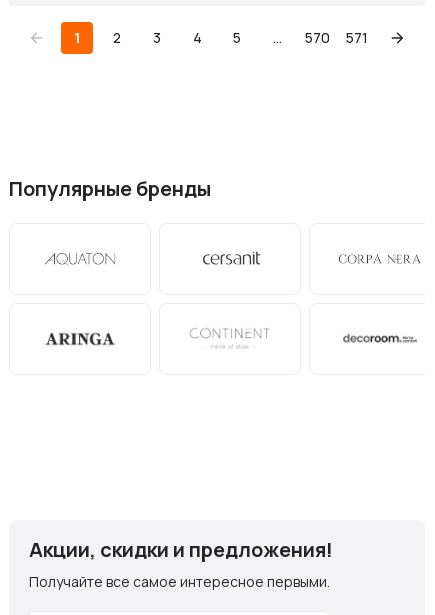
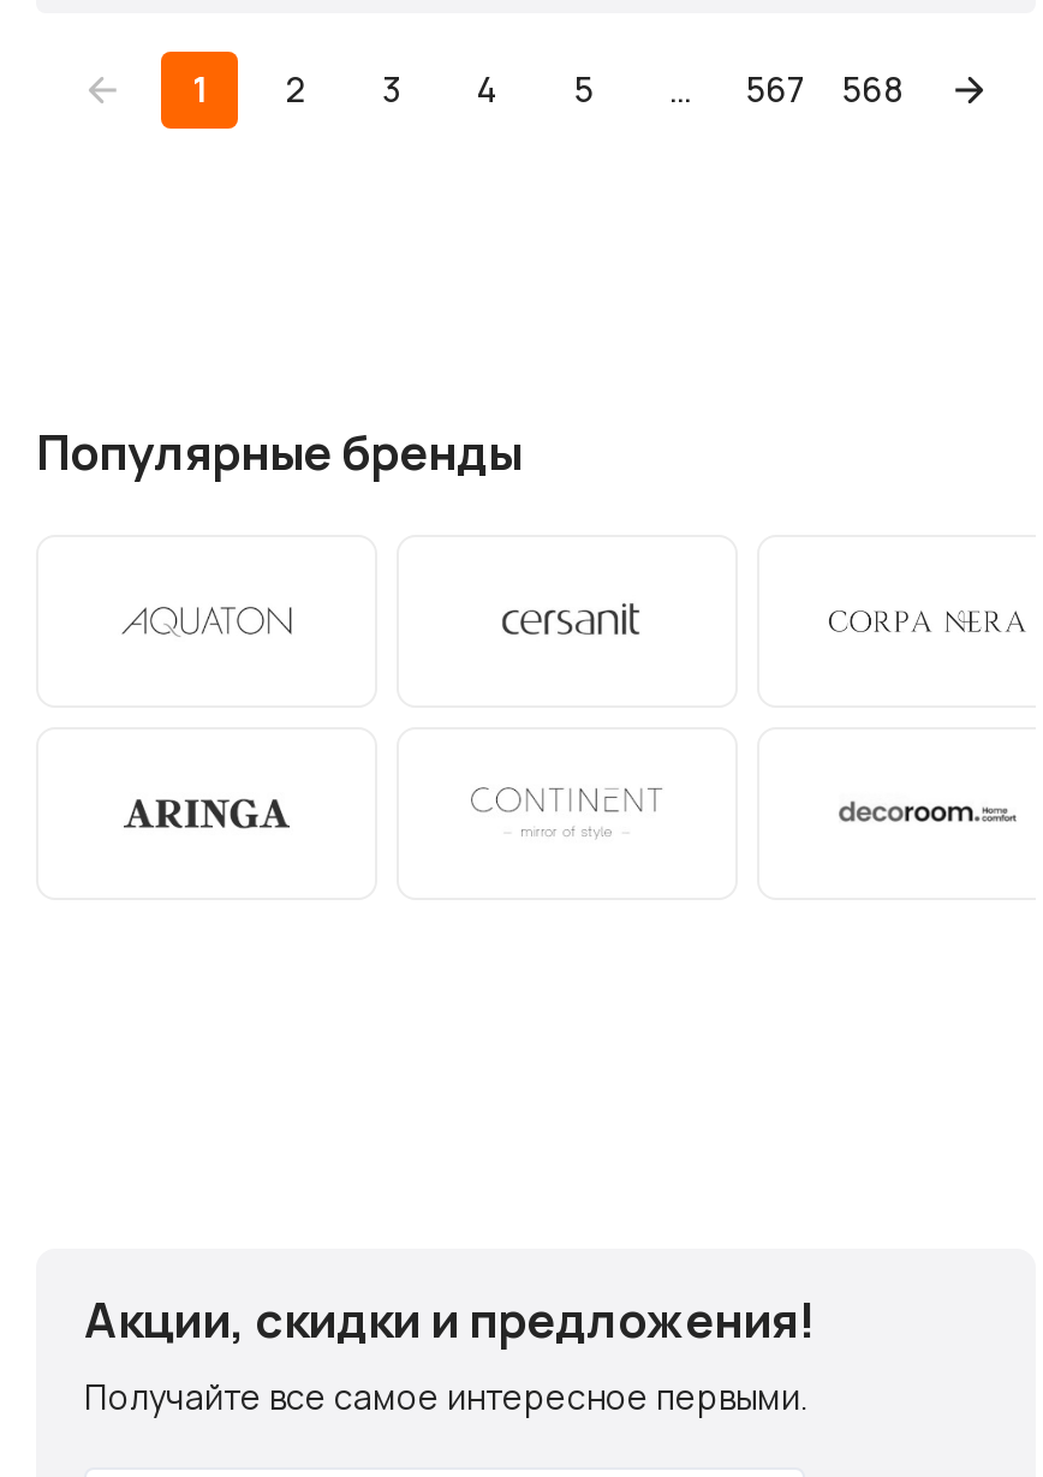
- 570
+ 567

- 571
+ 568
